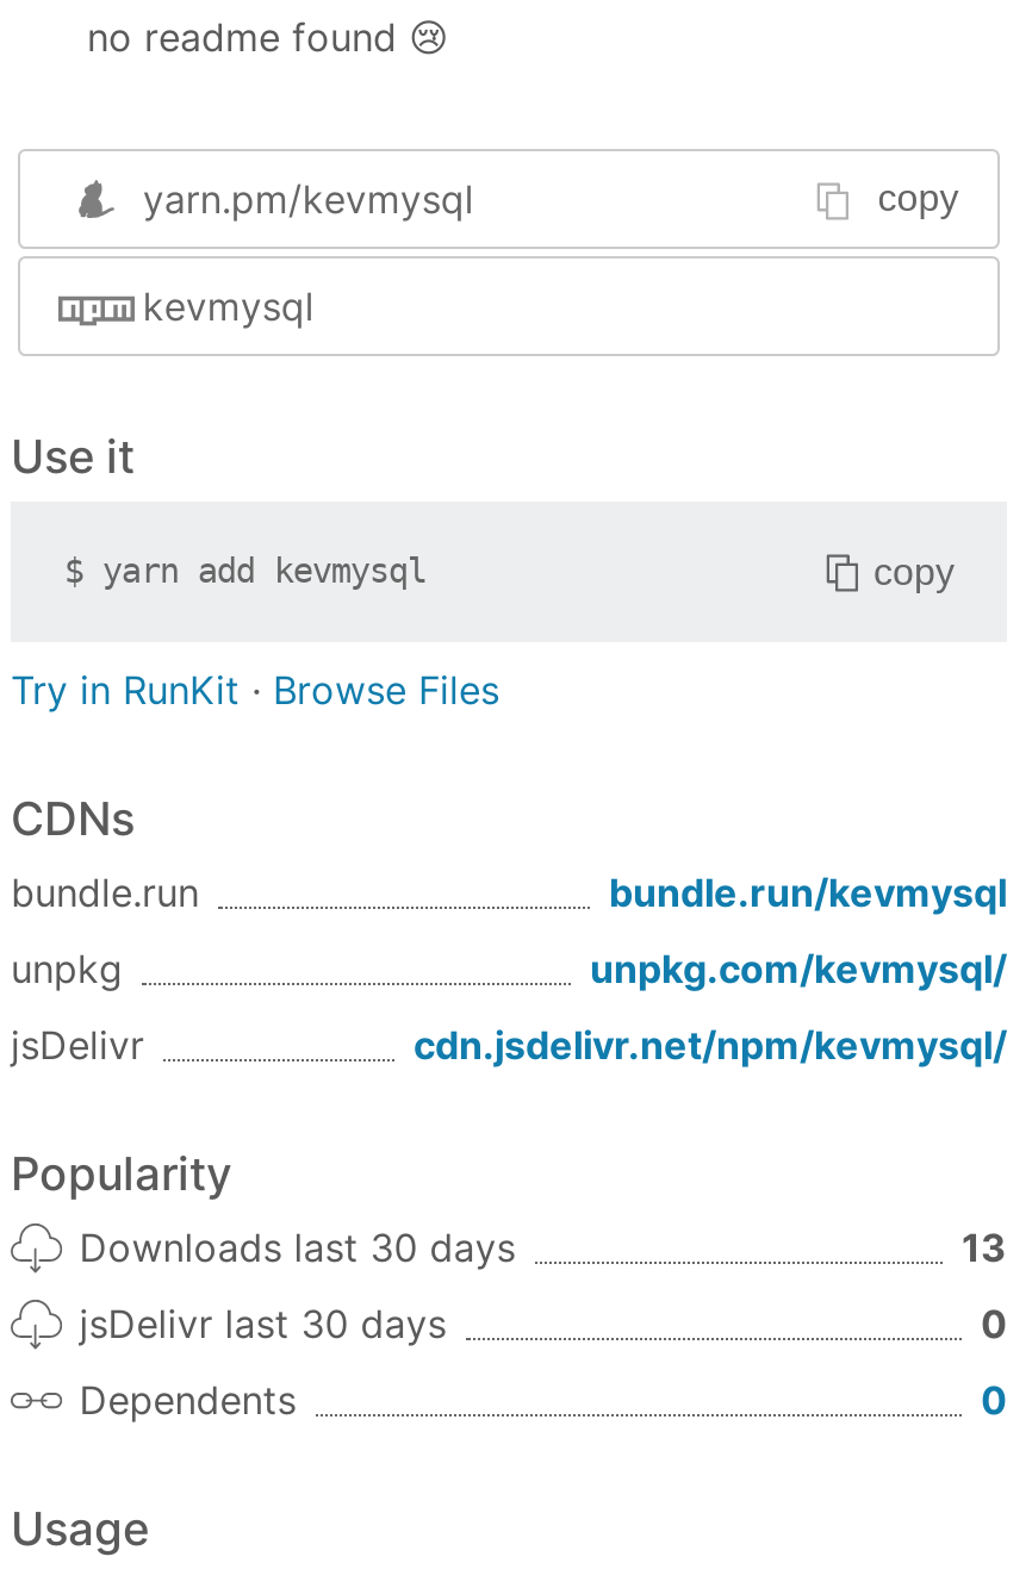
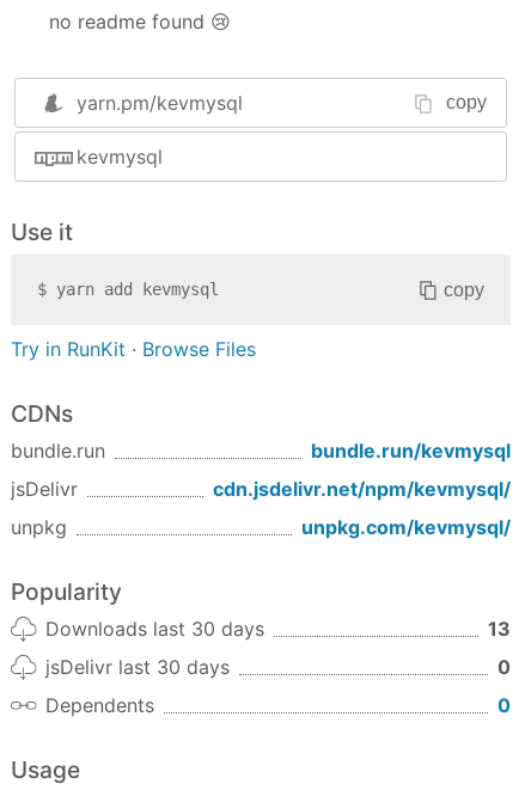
moved down: unpkg | unpkg.com/kevmysql/

moved up: jsDelivr | cdn.jsdelivr.net/npm/kevmysql/
